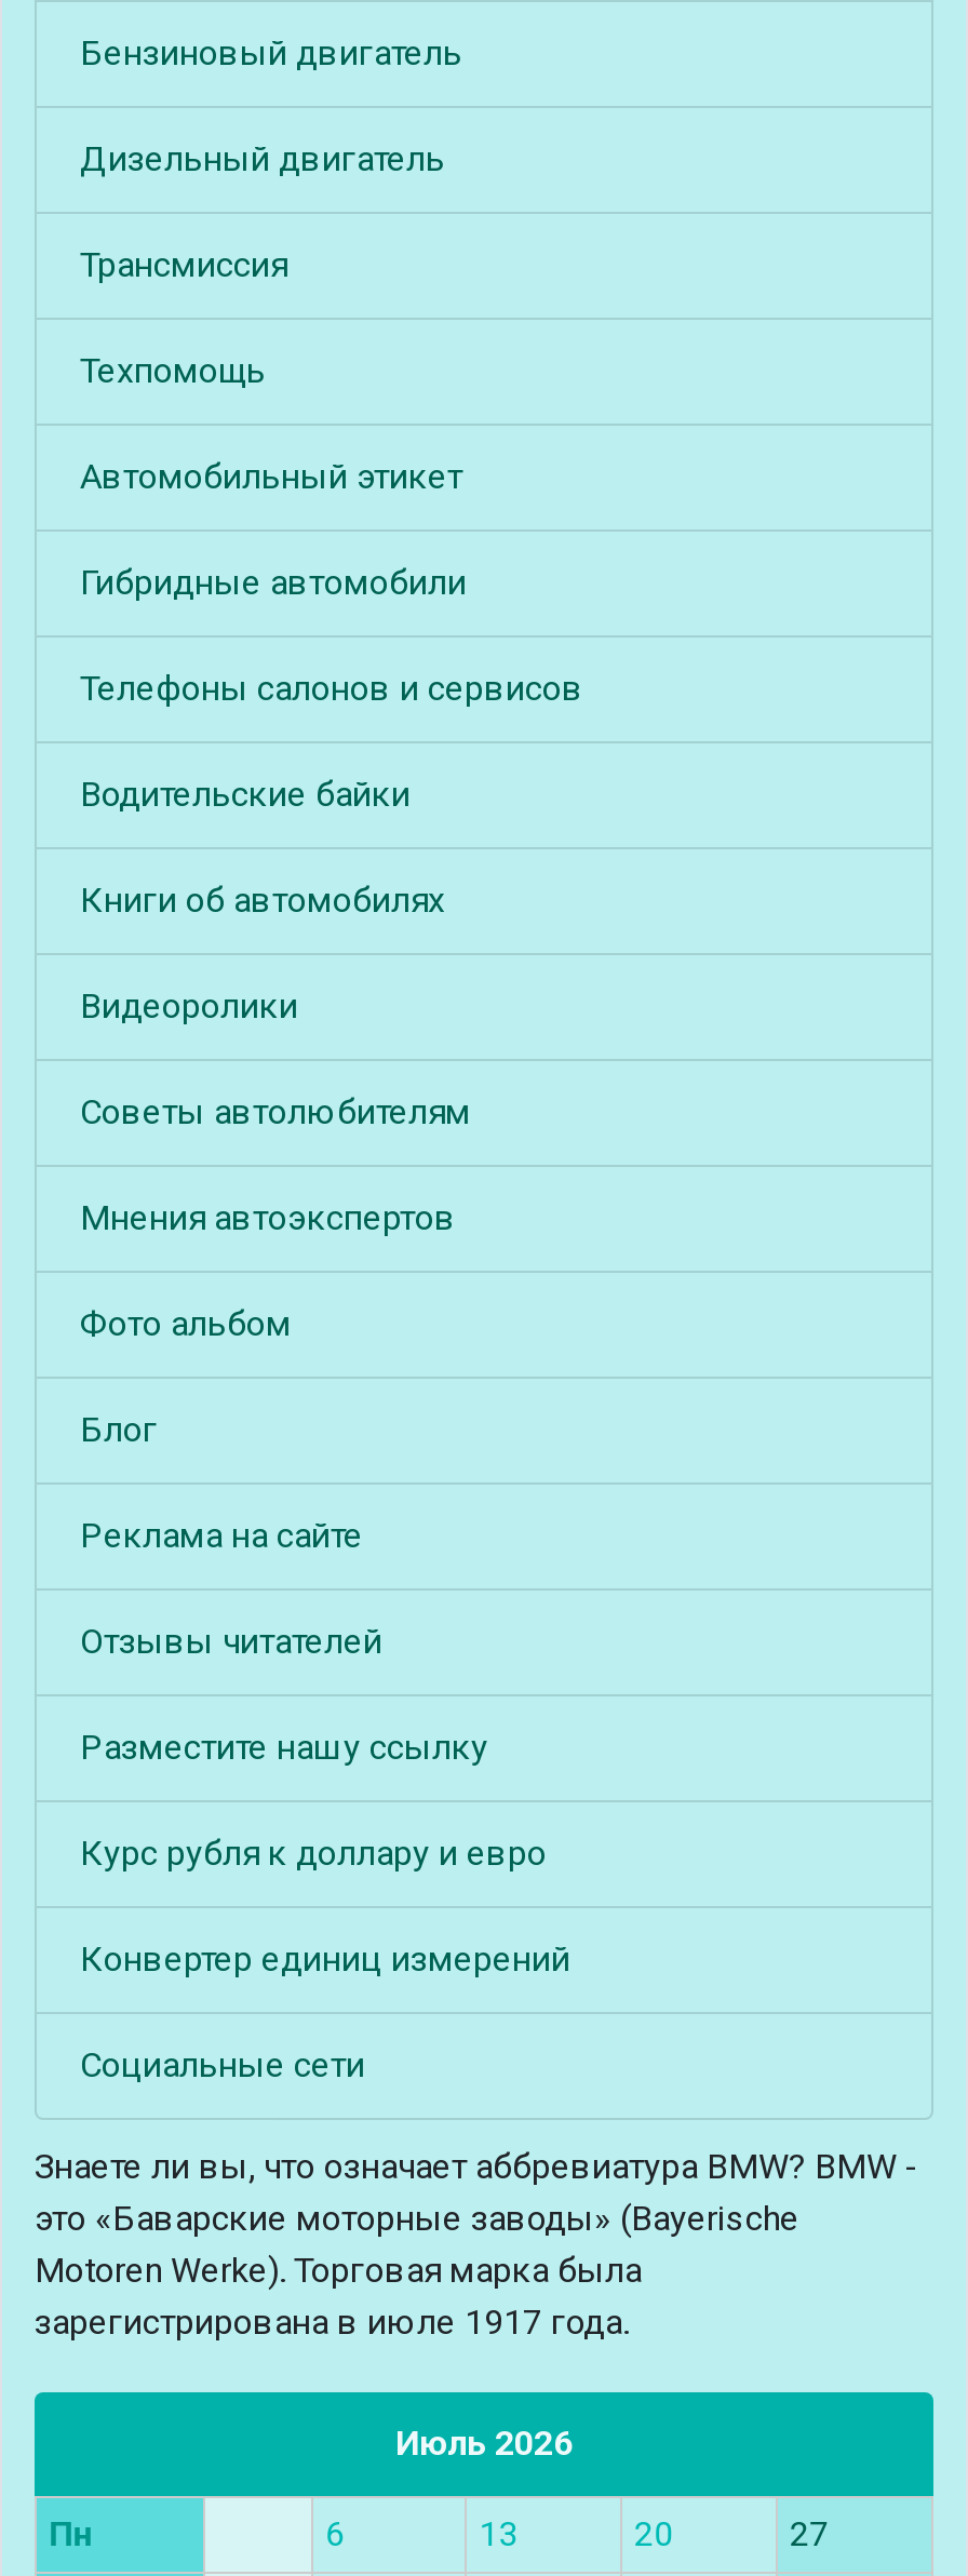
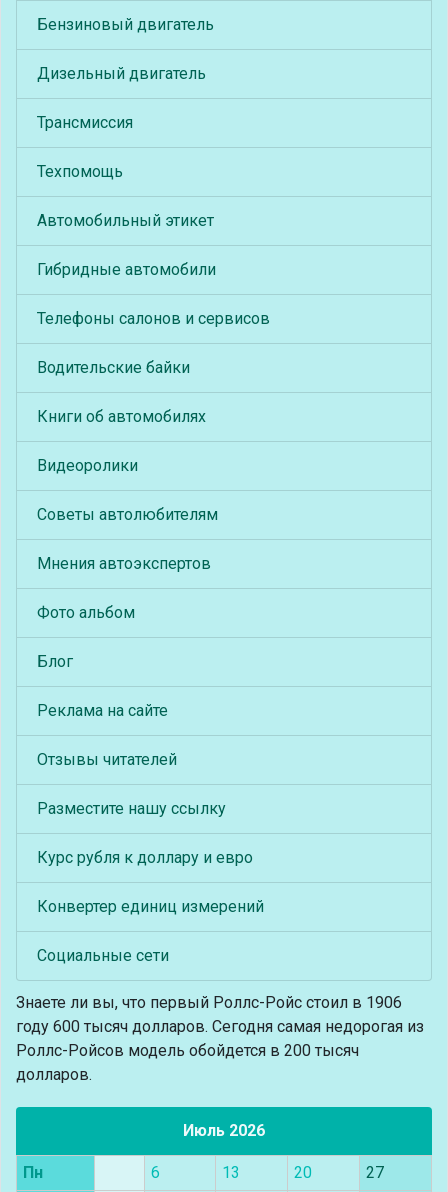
- Знаете ли вы, что означает аббревиатура BMW? BMW -
- это «Баварские моторные заводы» (Bayerische
- Motoren Werke). Торговая марка была
- зарегистрирована в июле 1917 года.
+ Знаете ли вы, что первый Роллс-Ройс стоил в 1906
+ году 600 тысяч долларов. Сегодня самая недорогая из
+ Роллс-Ройсов модель обойдется в 200 тысяч
+ долларов.
